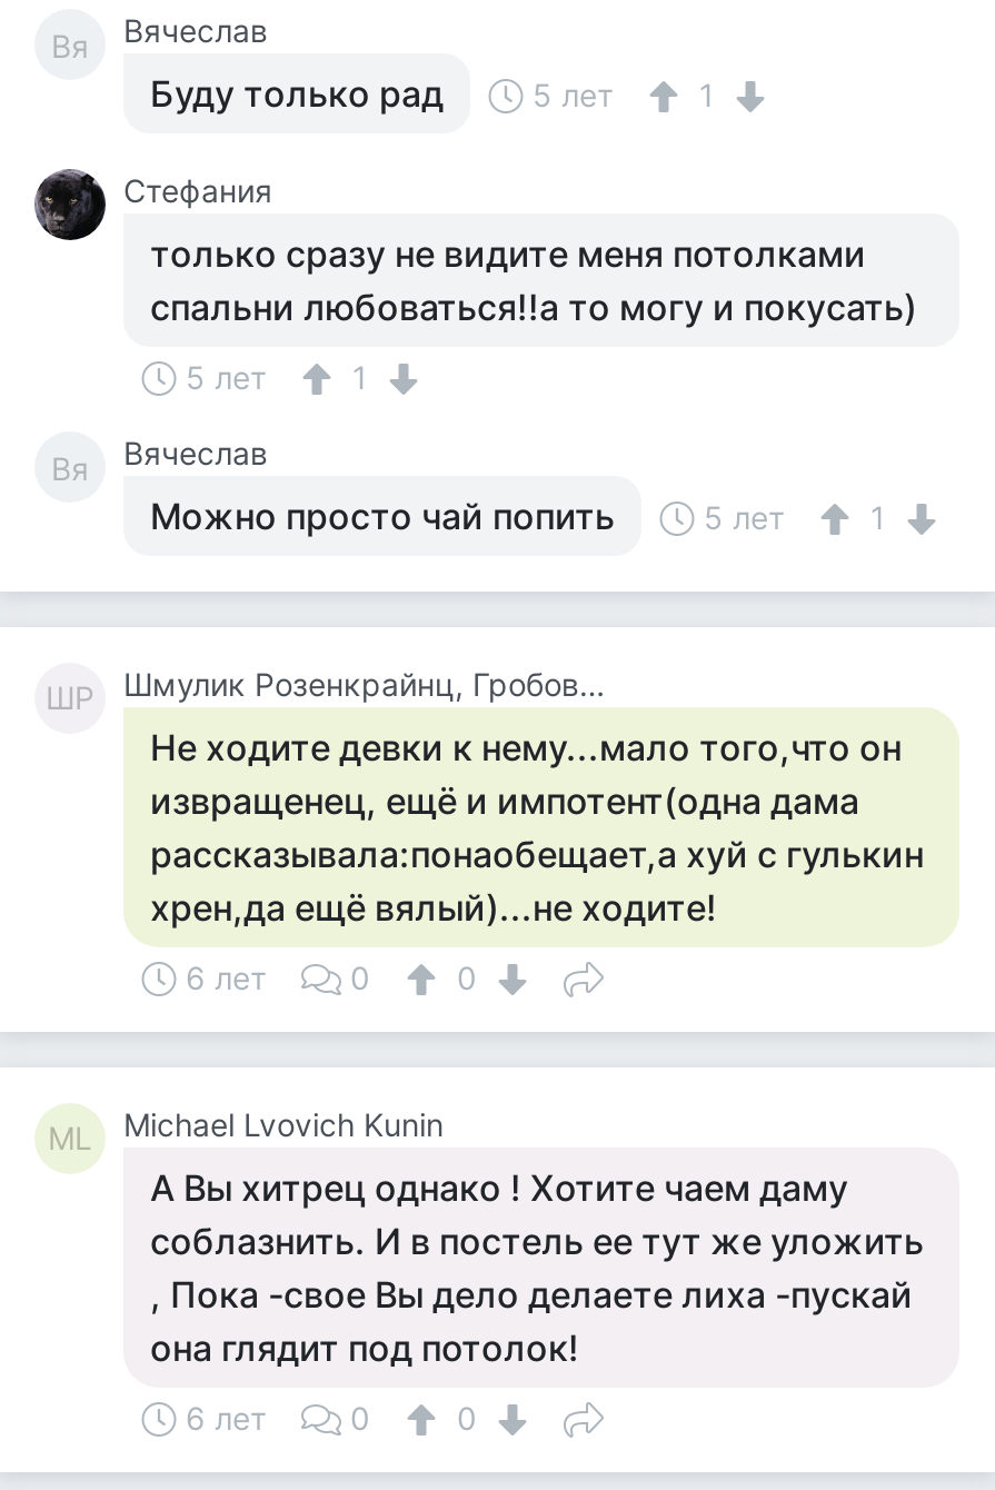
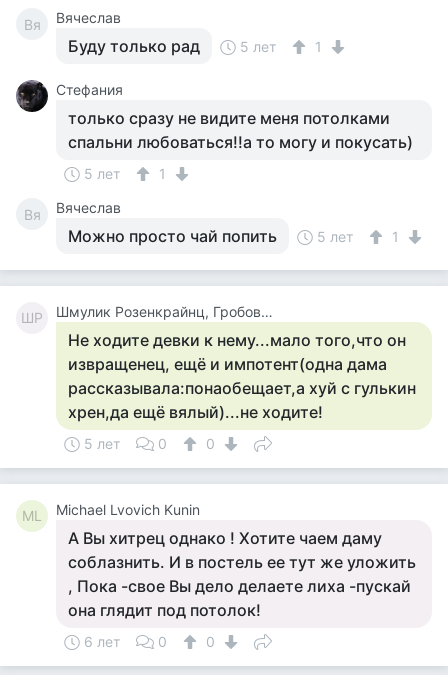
- 6 лет
+ 5 лет
